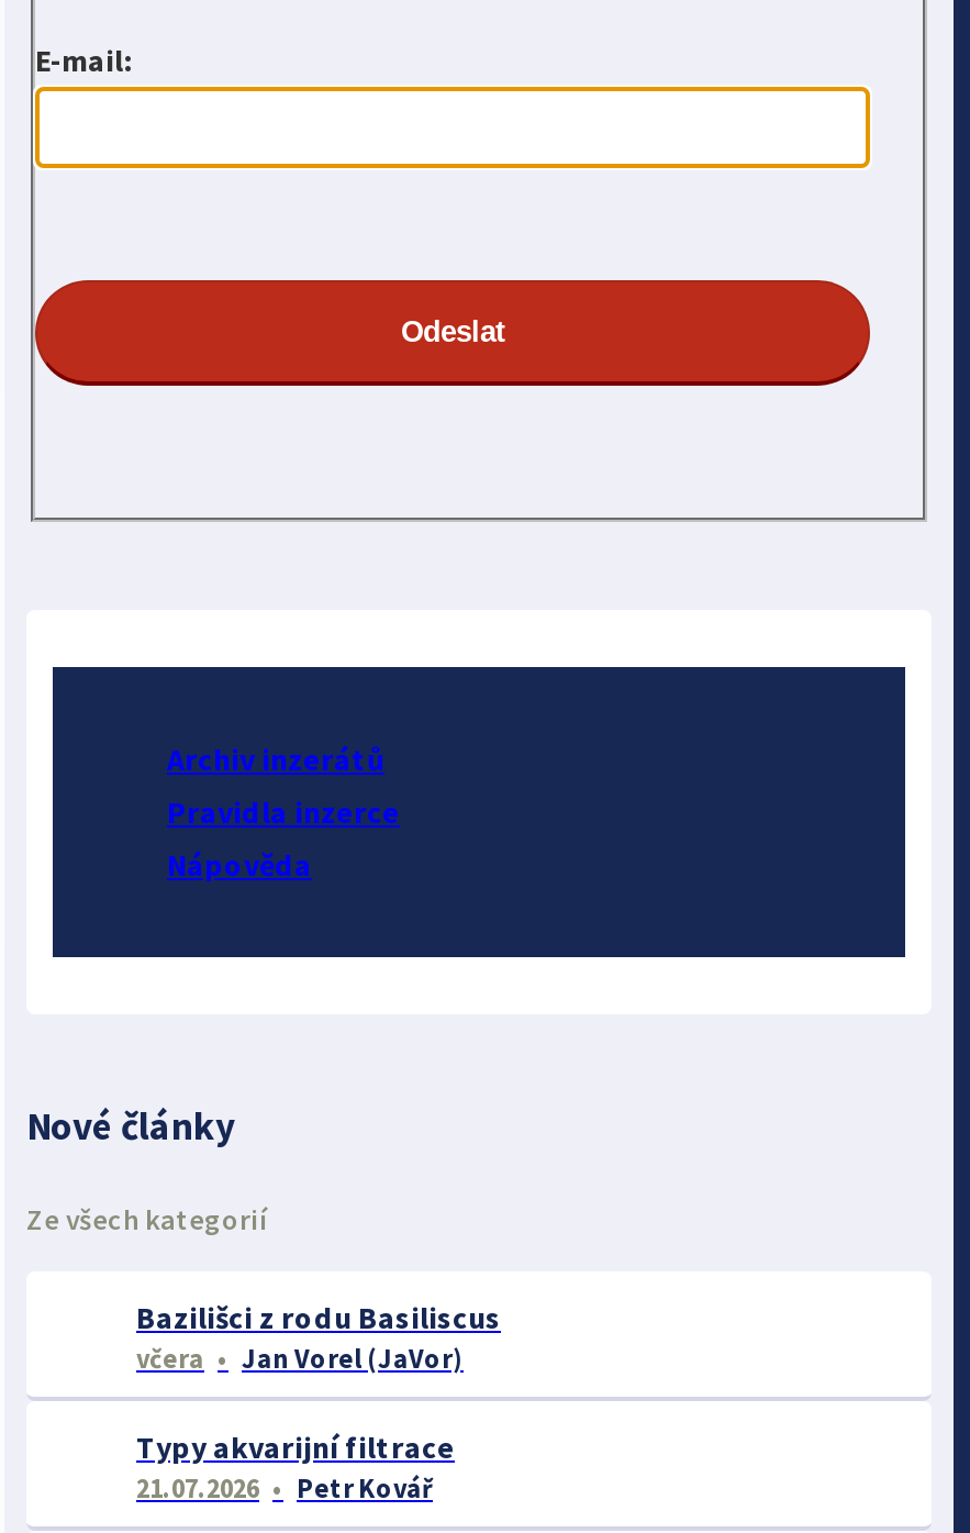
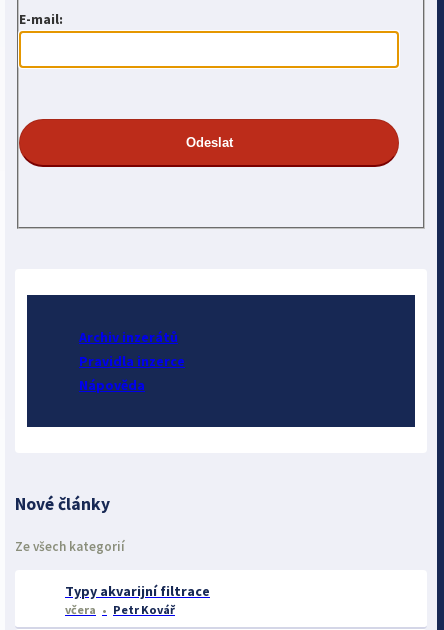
- Bazilišci z rodu Basiliscus
- včera
- Jan Vorel (JaVor)

- 21.07.2026
+ včera
